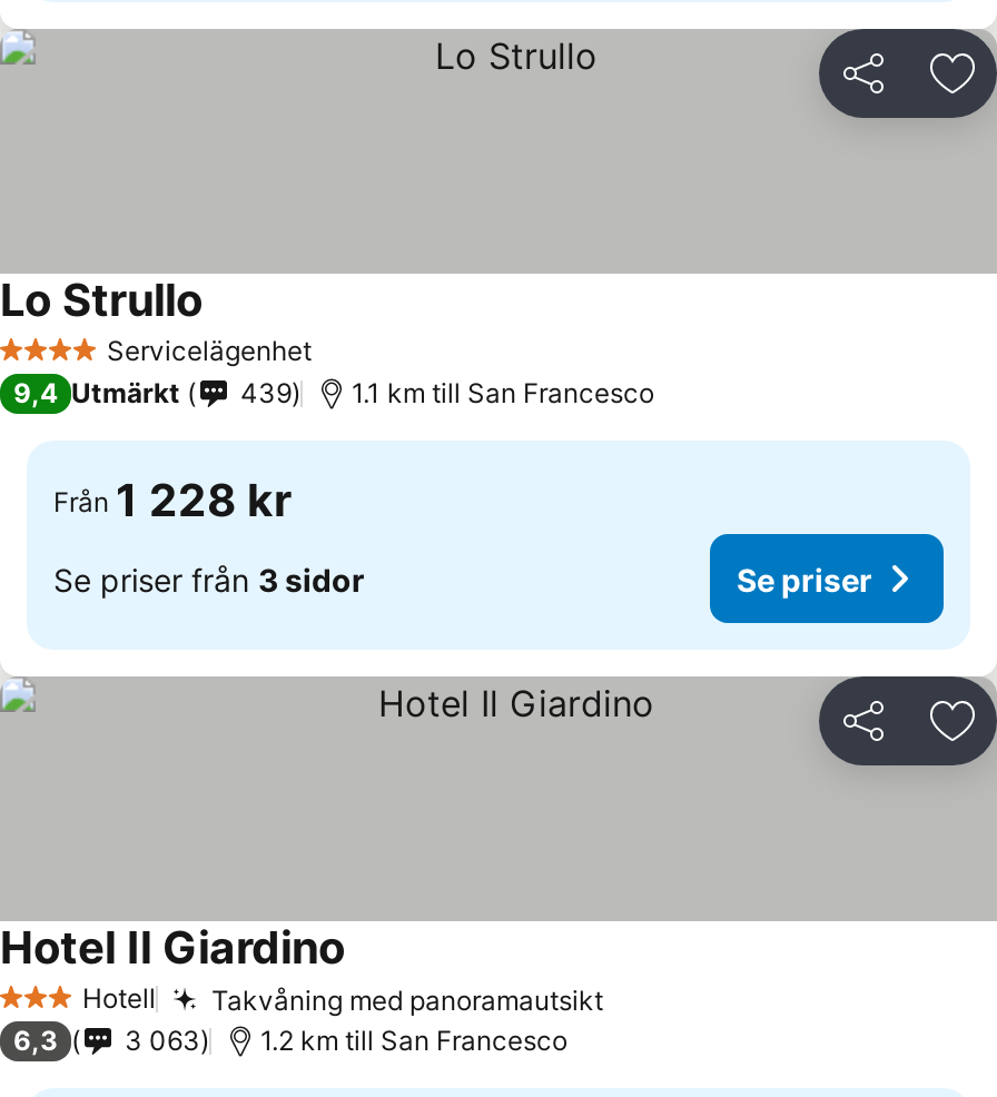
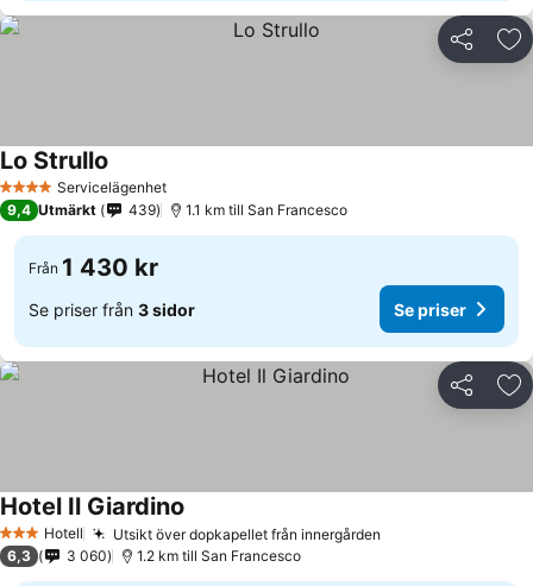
- Från 1 228 kr
+ Från 1 430 kr

- Takvåning med panoramautsikt
+ Utsikt över dopkapellet från innergården

- 6,3 3 063 1.2 km till San Francesco
+ 6,3 3 060 1.2 km till San Francesco
